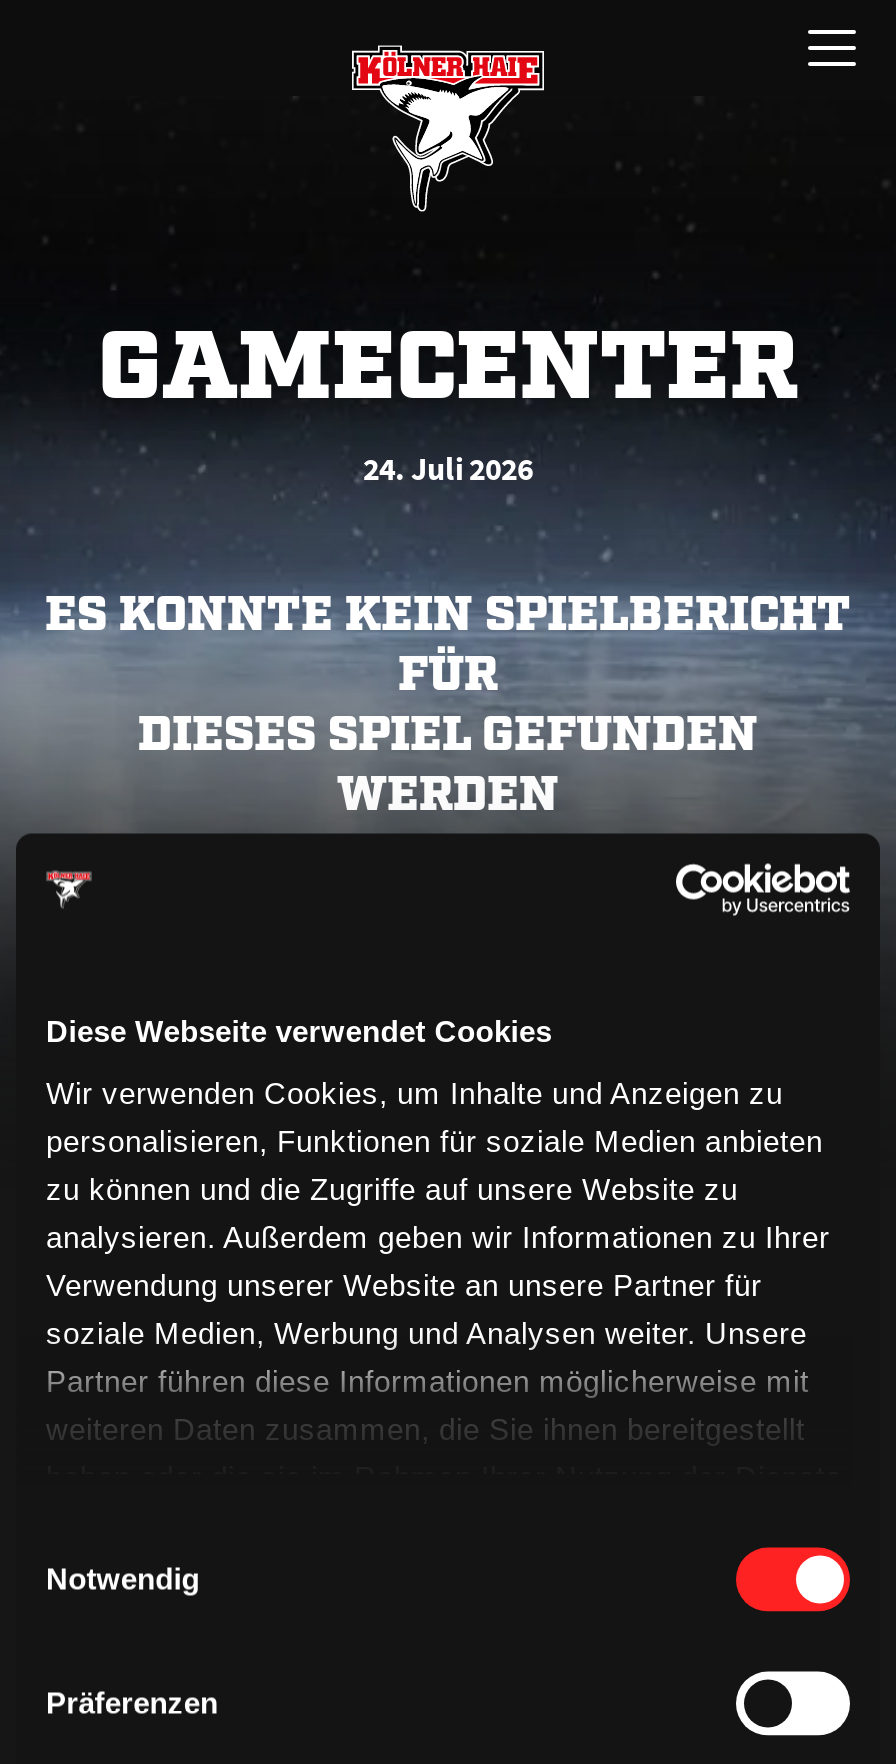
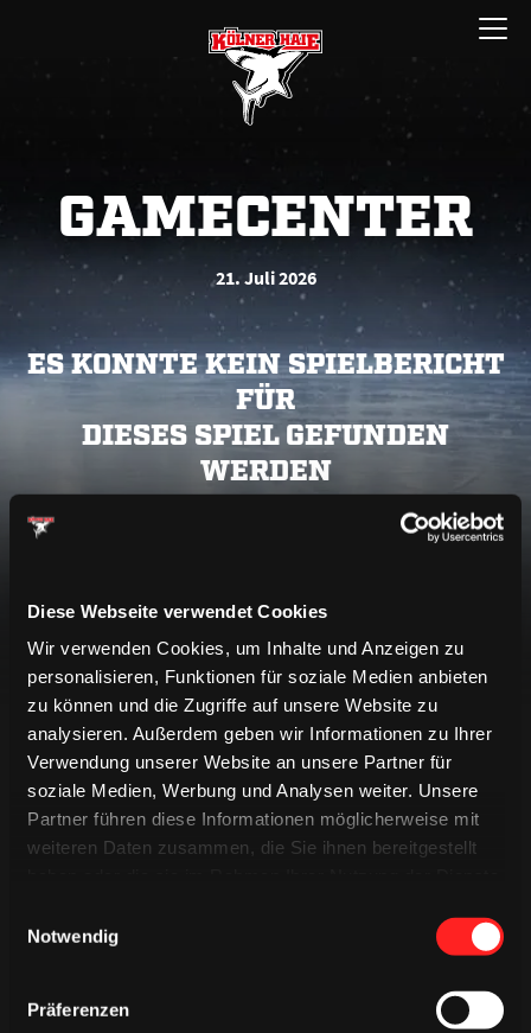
- 24. Juli 2026
+ 21. Juli 2026
